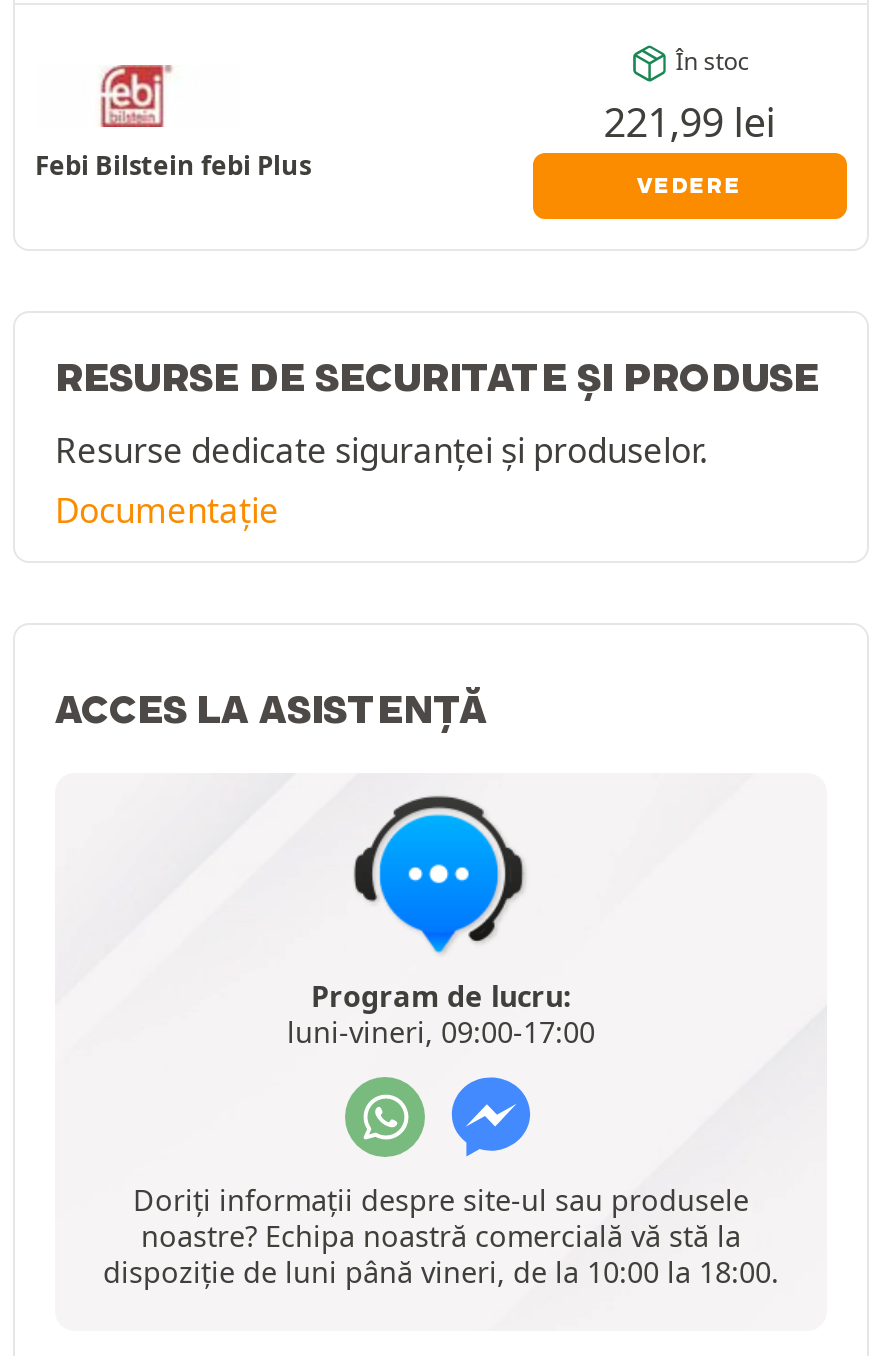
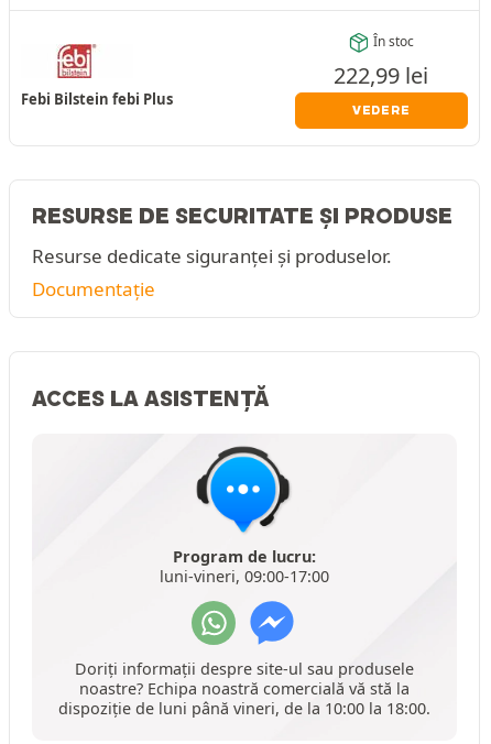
- 221,99 lei
+ 222,99 lei
